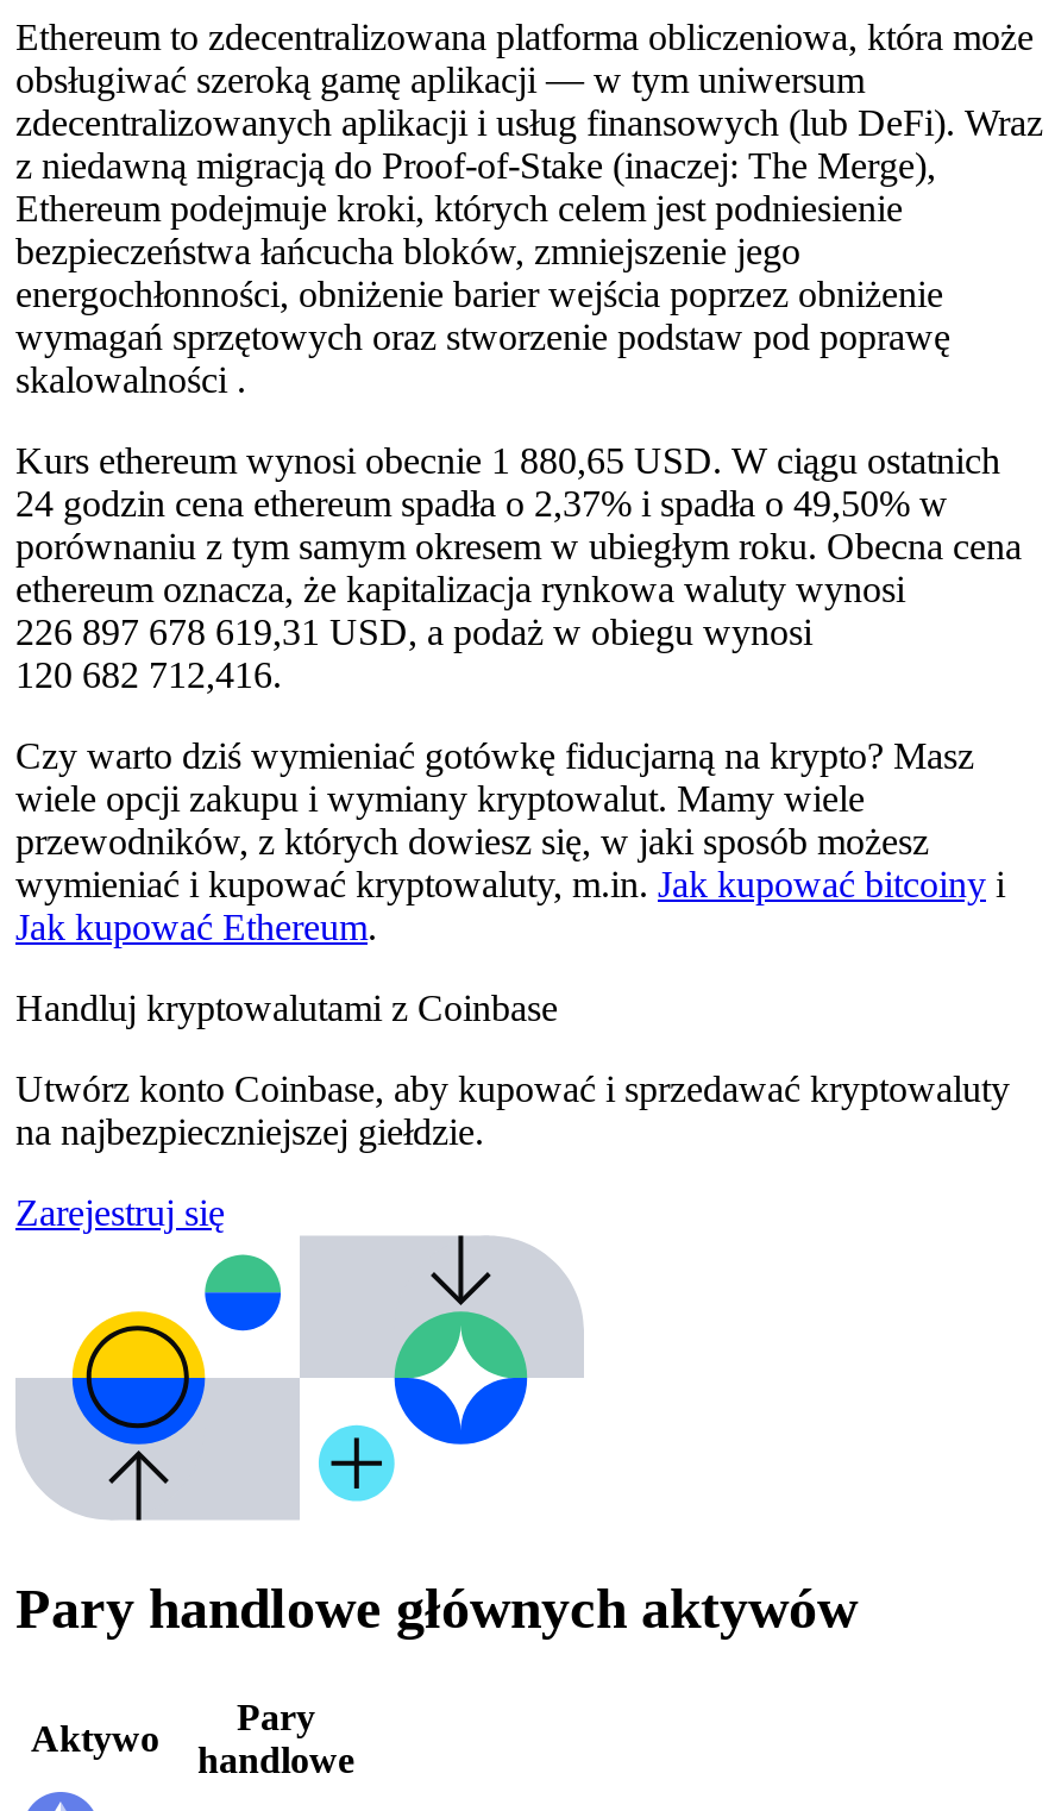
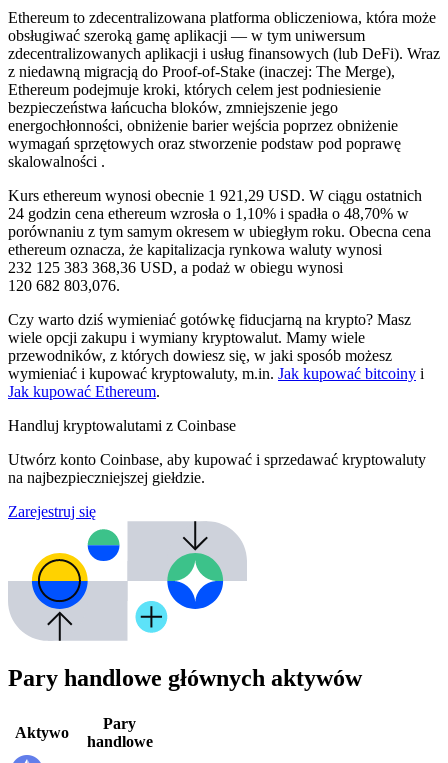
- Kurs ethereum wynosi obecnie 1 880,65 USD. W ciągu ostatnich
+ Kurs ethereum wynosi obecnie 1 921,29 USD. W ciągu ostatnich

- 24 godzin cena ethereum spadła o 2,37% i spadła o 49,50% w
+ 24 godzin cena ethereum wzrosła o 1,10% i spadła o 48,70% w

- 226 897 678 619,31 USD, a podaż w obiegu wynosi
+ 232 125 383 368,36 USD, a podaż w obiegu wynosi

- 120 682 712,416.
+ 120 682 803,076.
